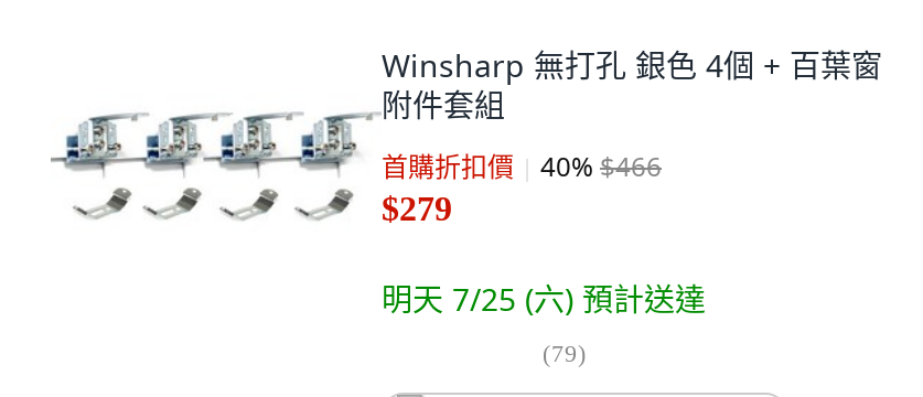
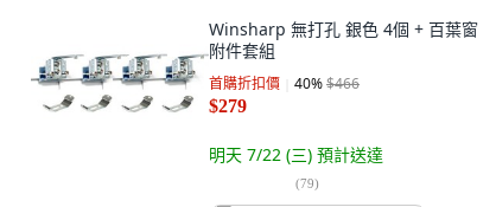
- 明天 7/25 (六)預計送達
+ 明天 7/22 (三)預計送達
